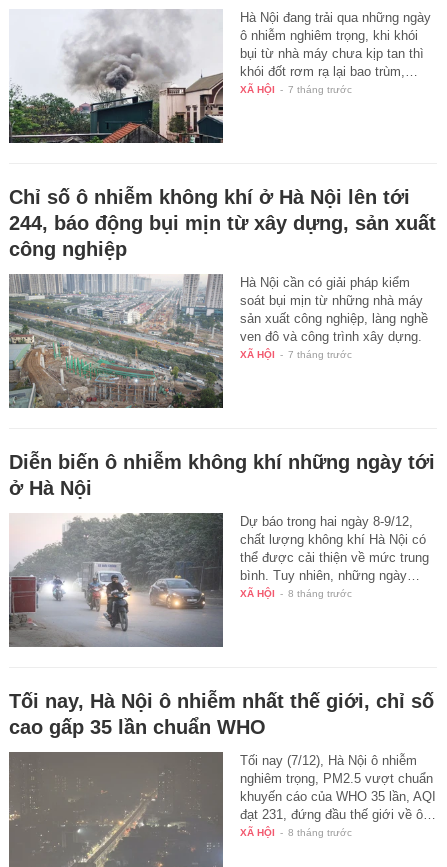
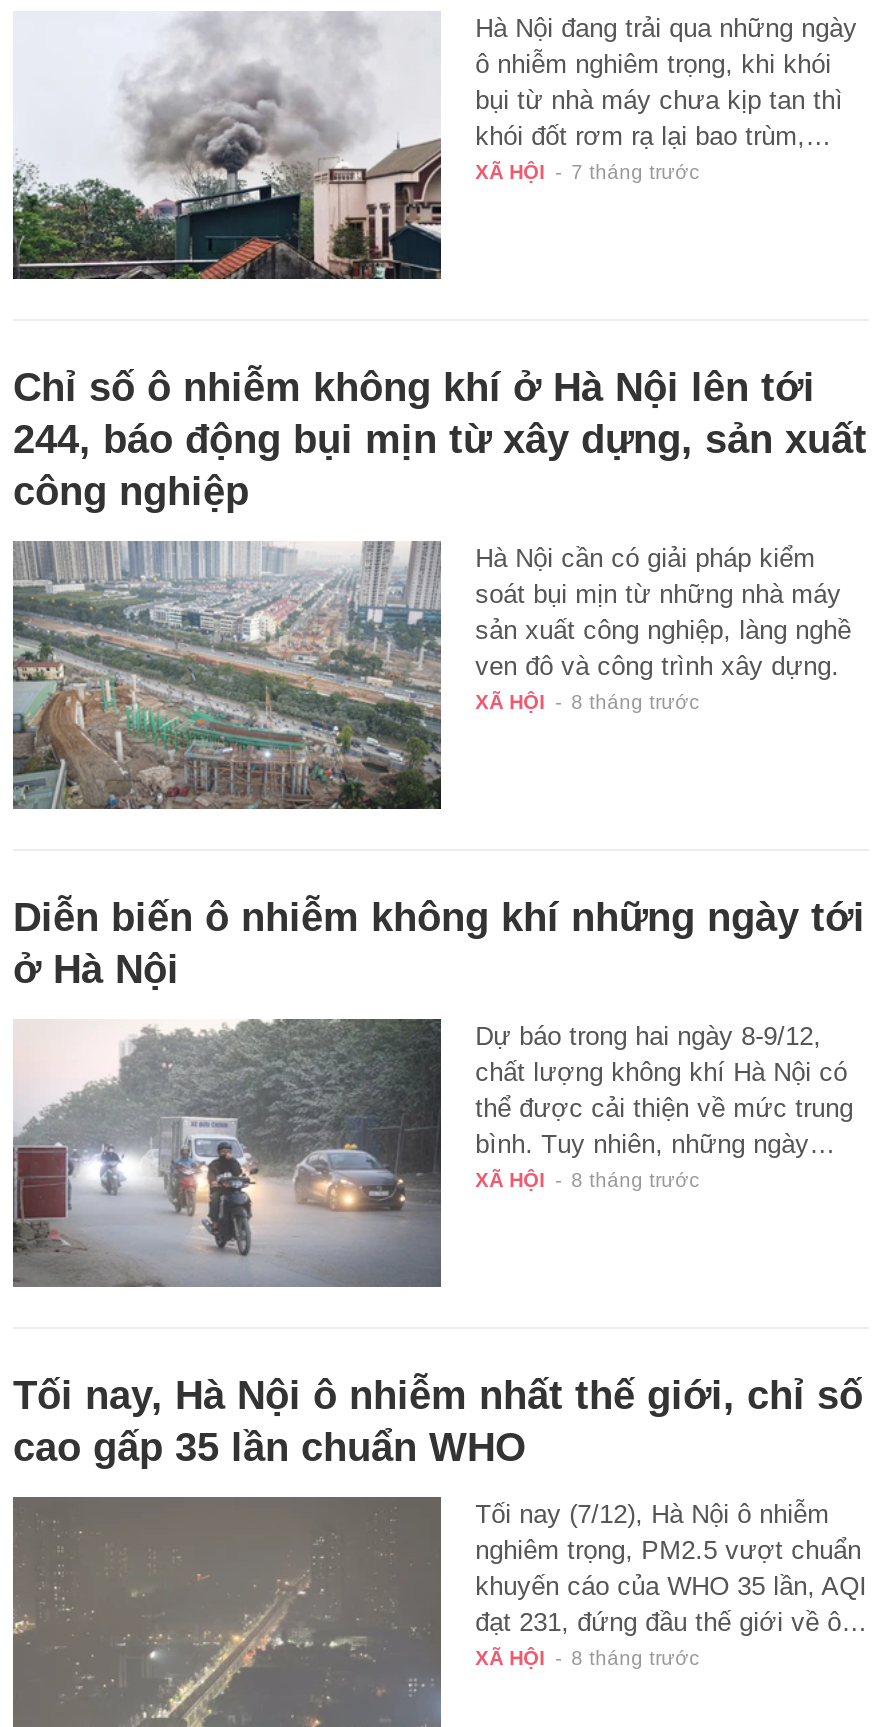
- XÃ HỘI - 7 tháng trước
+ XÃ HỘI - 8 tháng trước
